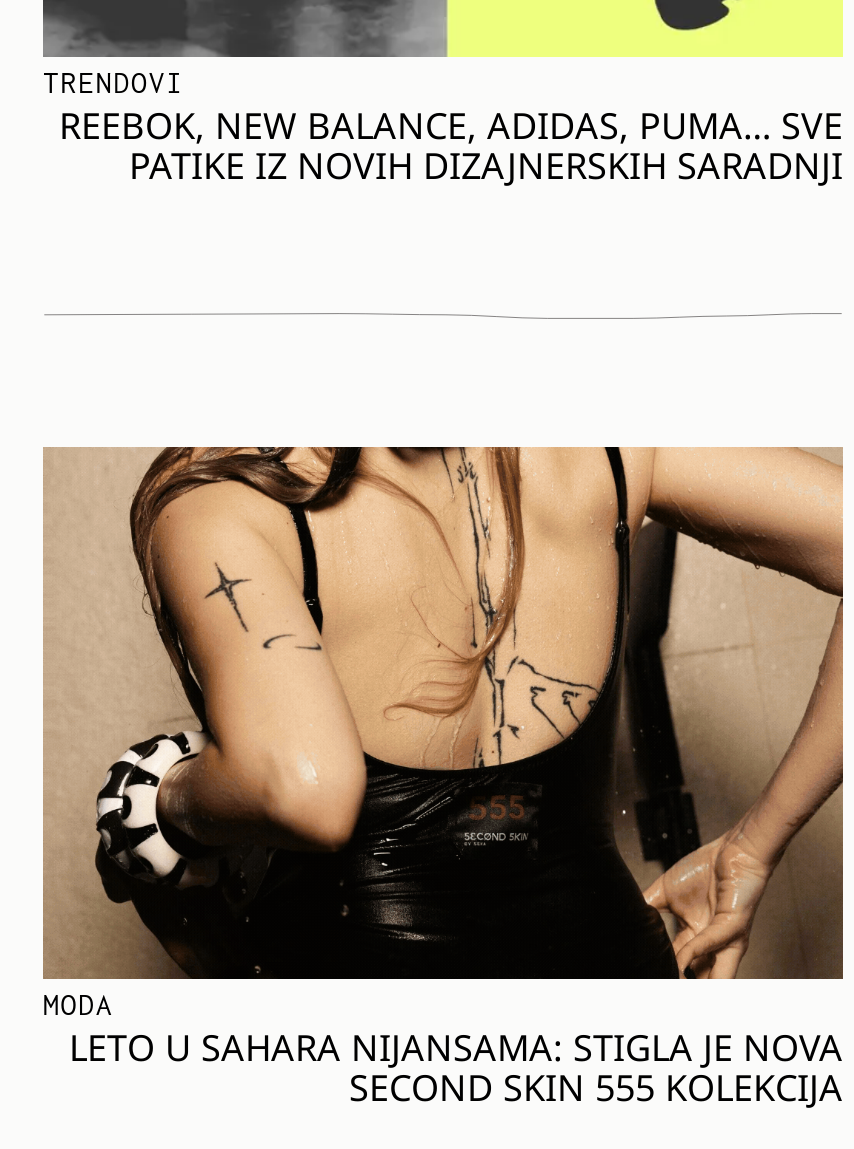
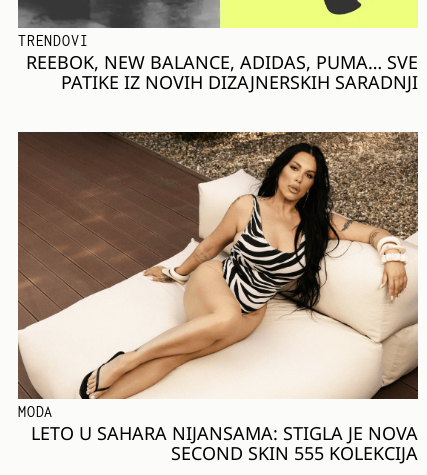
- [image]
+ [image]
